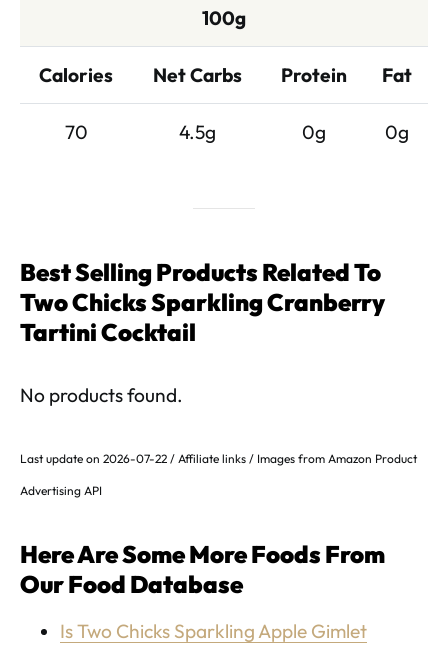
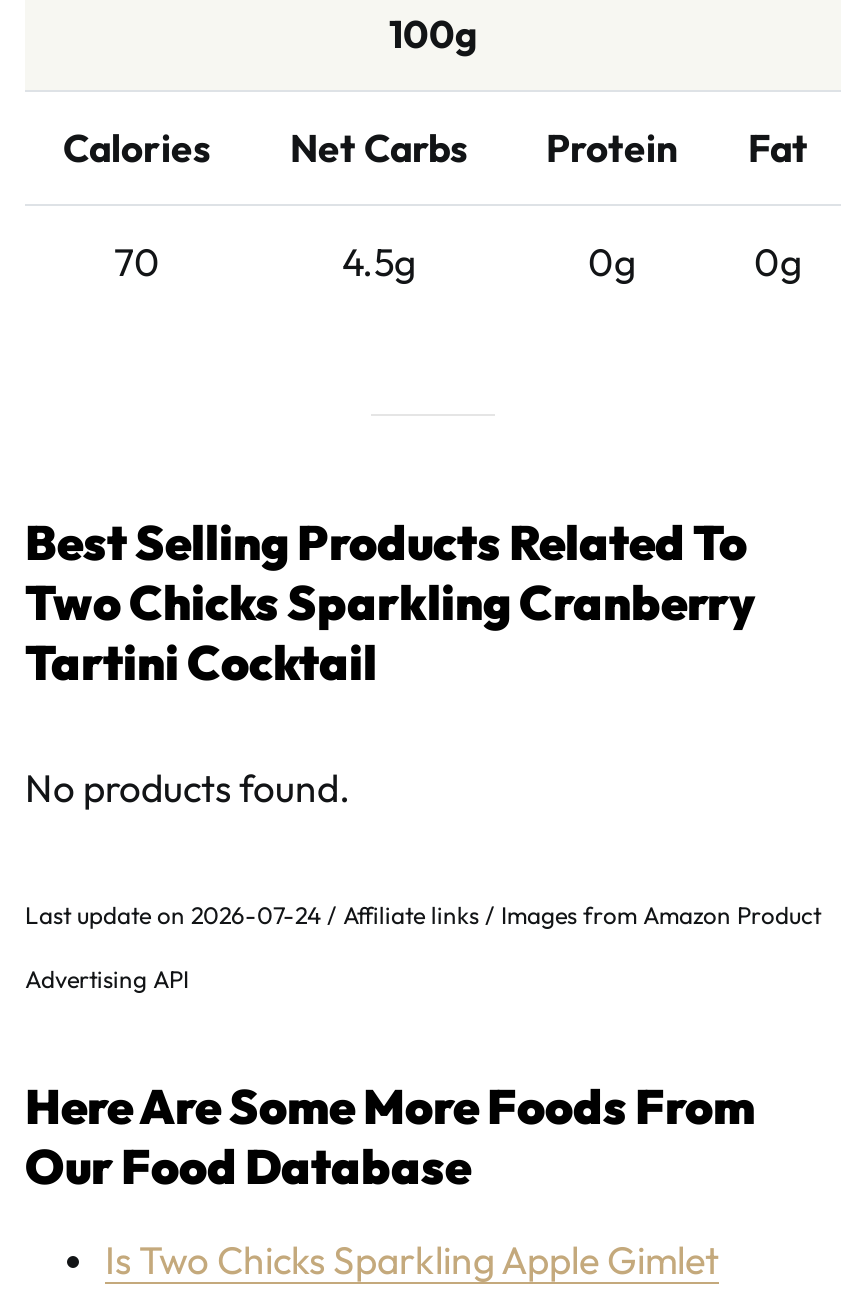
- Last update on 2026-07-22 / Affiliate links / Images from Amazon Product
+ Last update on 2026-07-24 / Affiliate links / Images from Amazon Product
